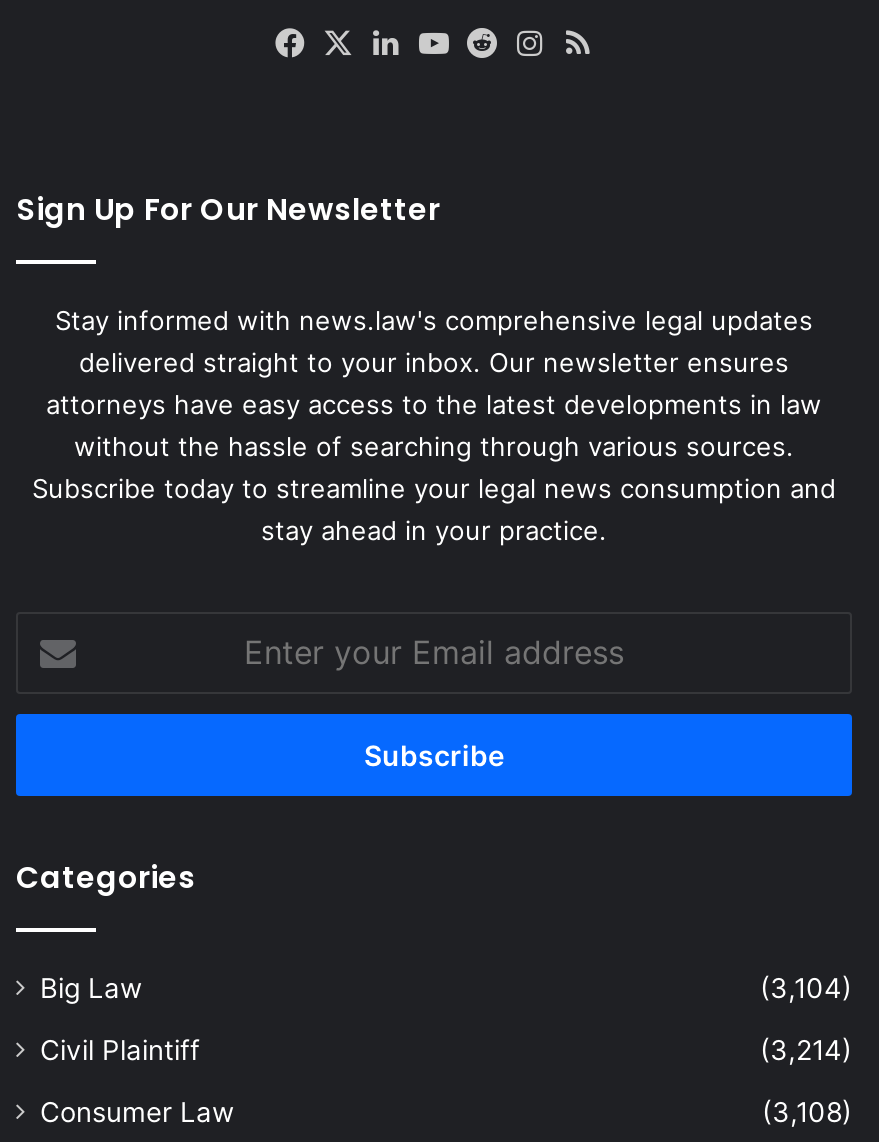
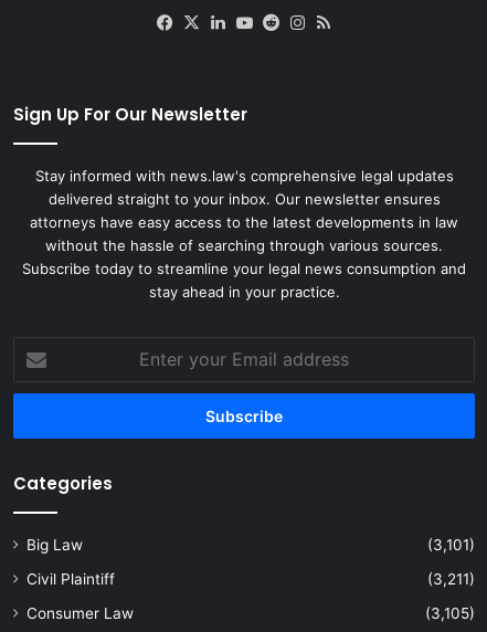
- (3,104)
+ (3,101)

- (3,214)
+ (3,211)

- (3,108)
+ (3,105)
